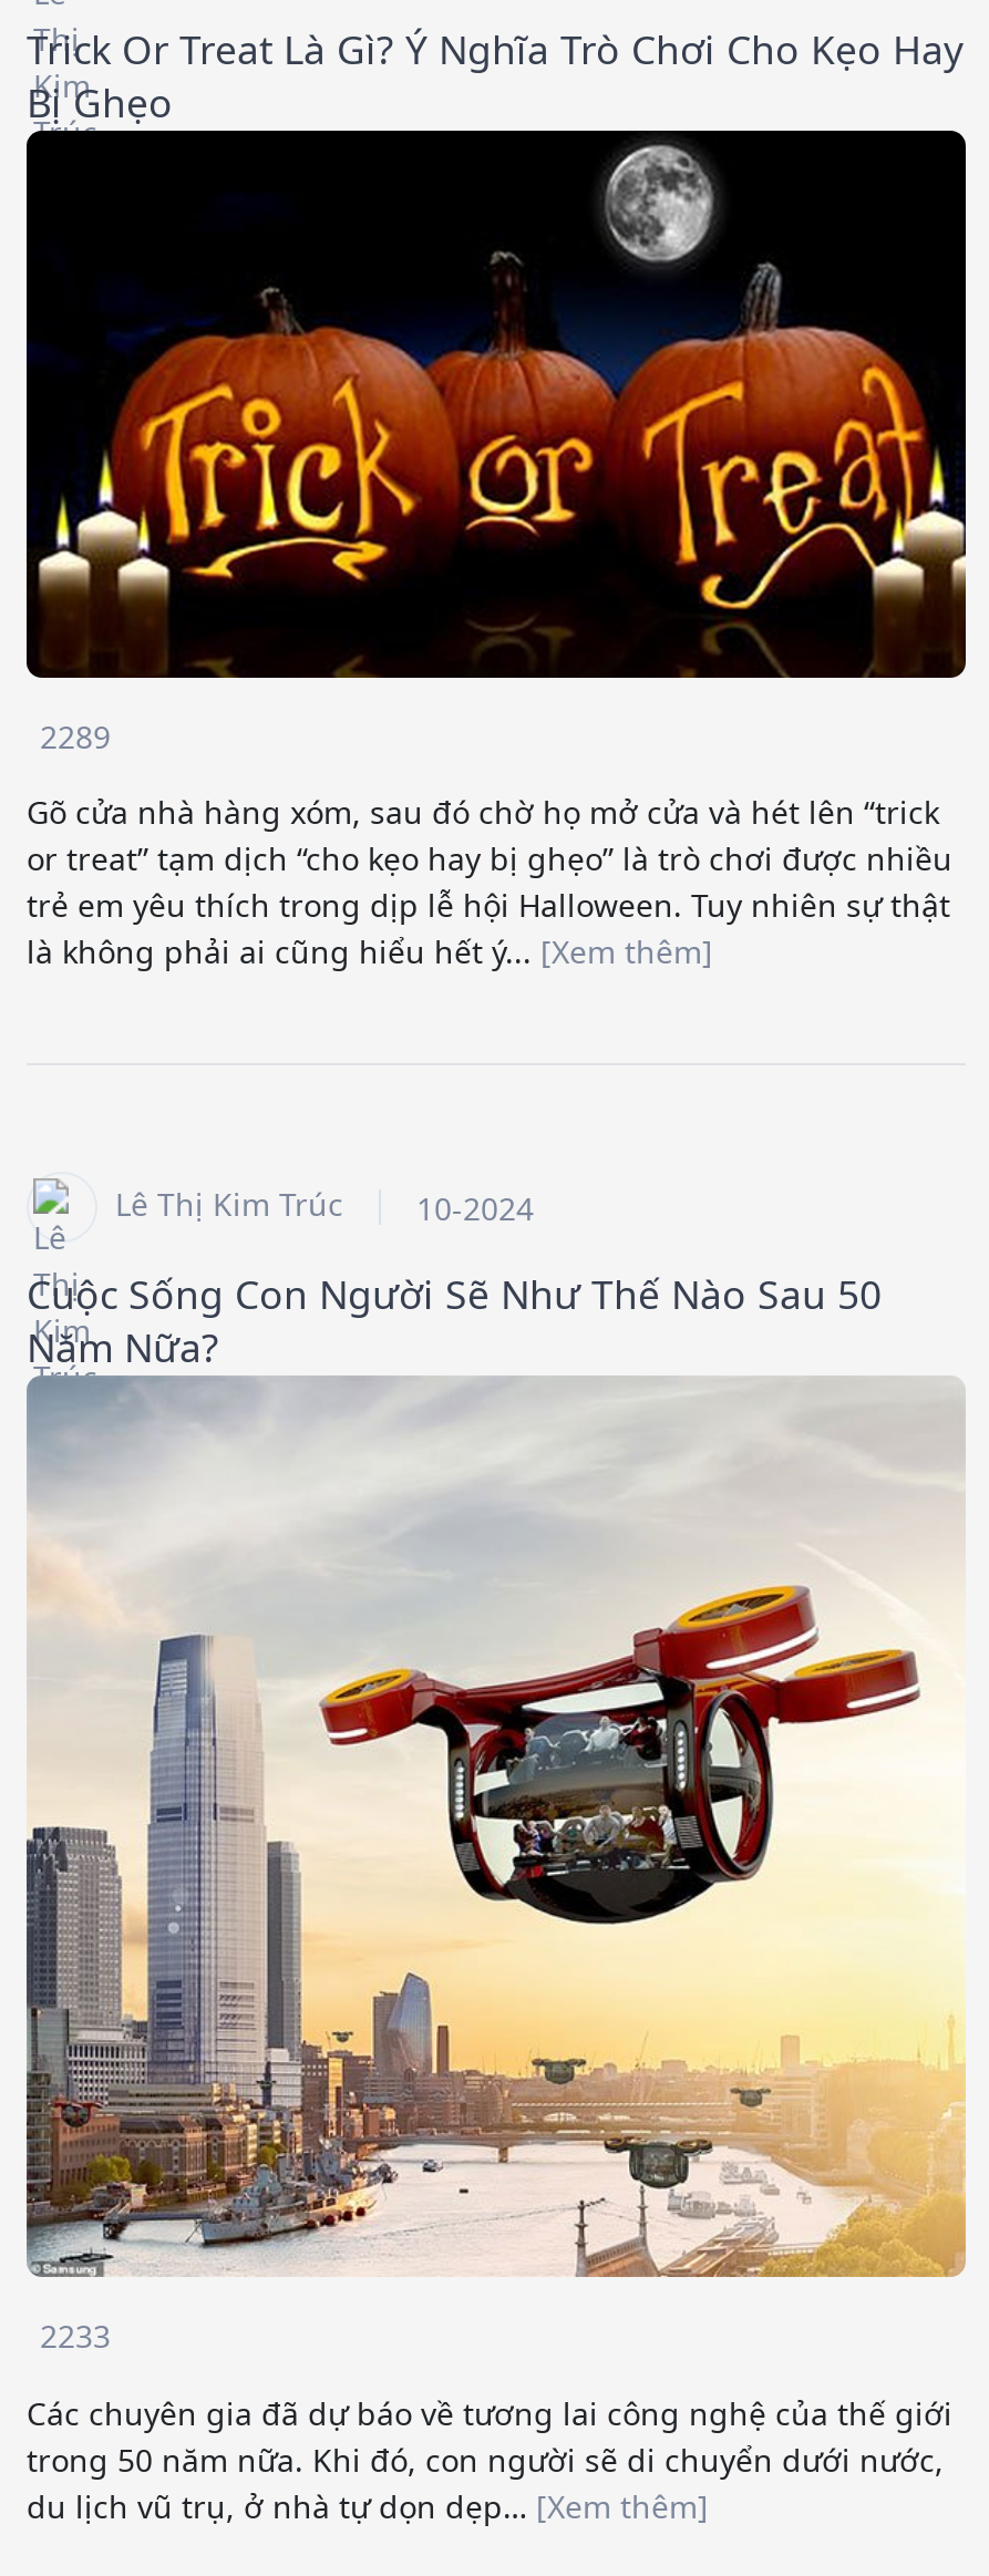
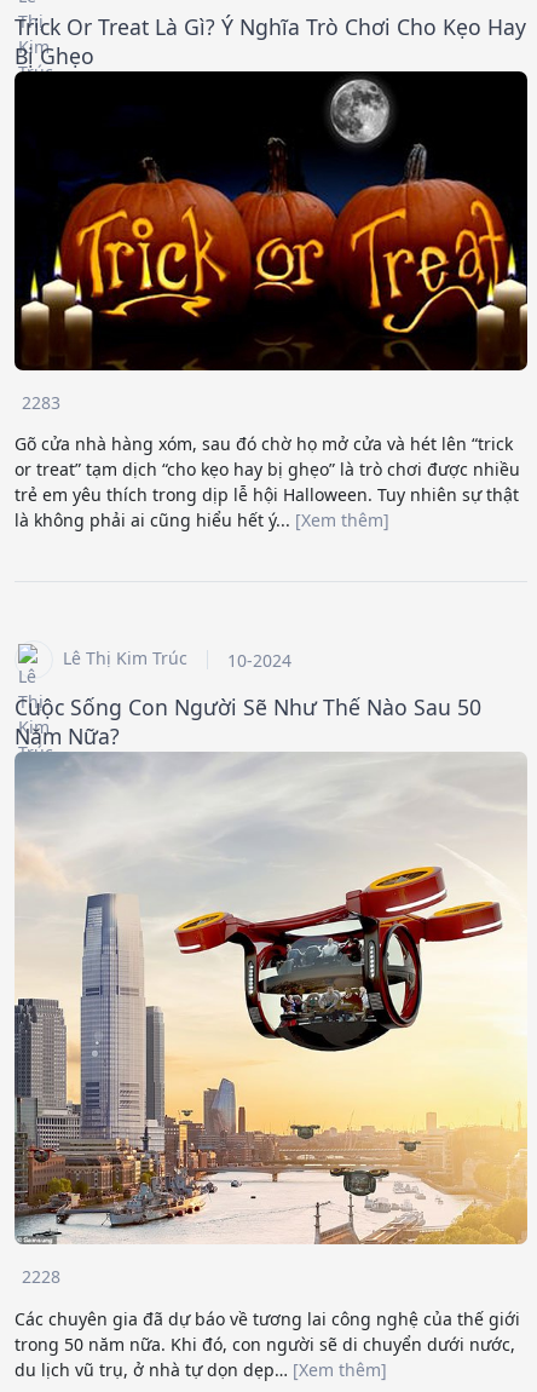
- 2289
+ 2283

- 2233
+ 2228
